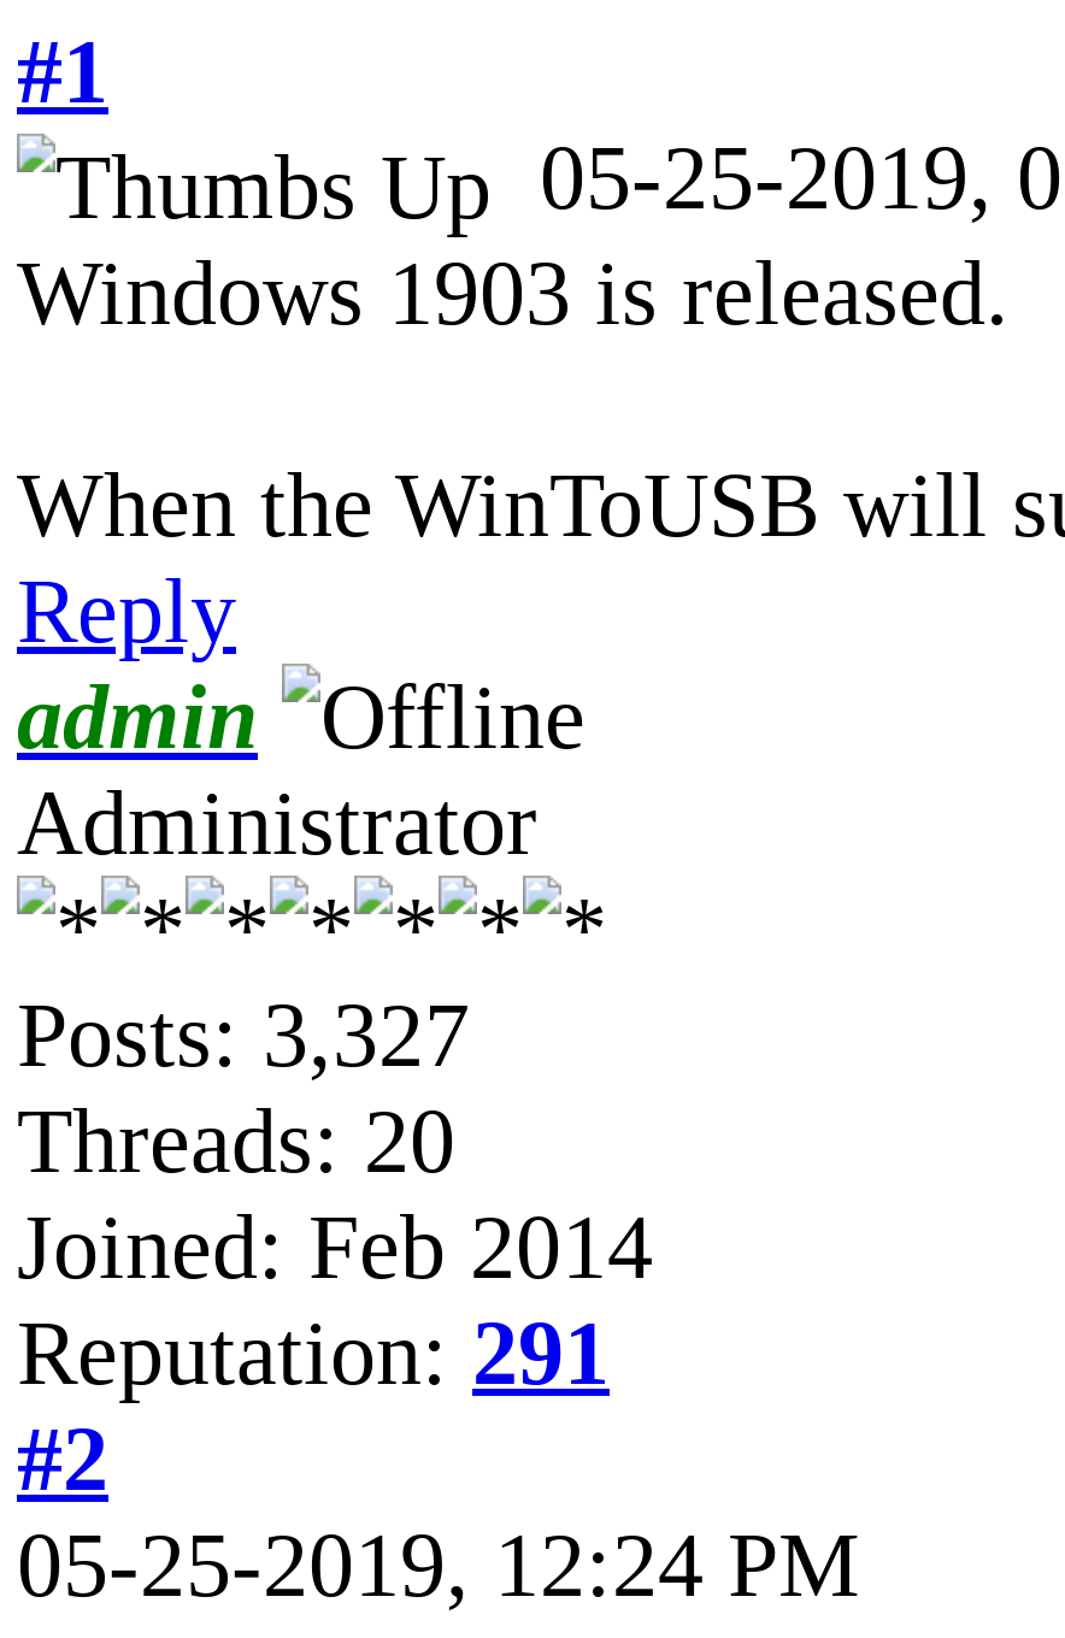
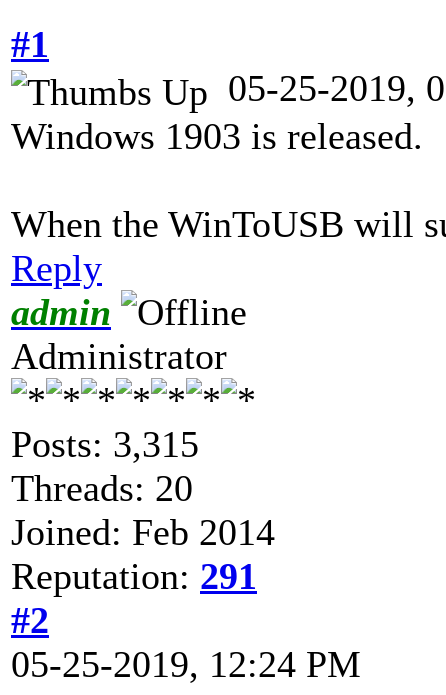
- Posts: 3,327
+ Posts: 3,315
